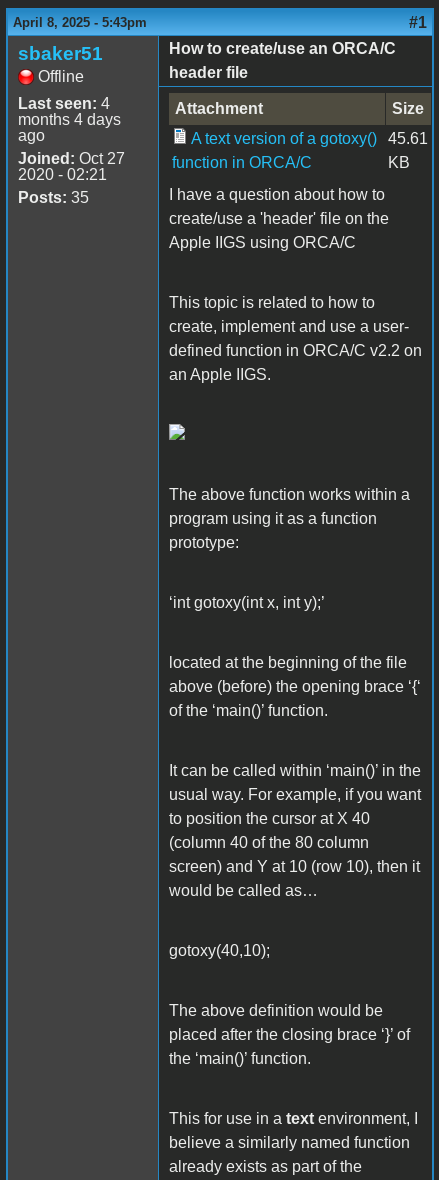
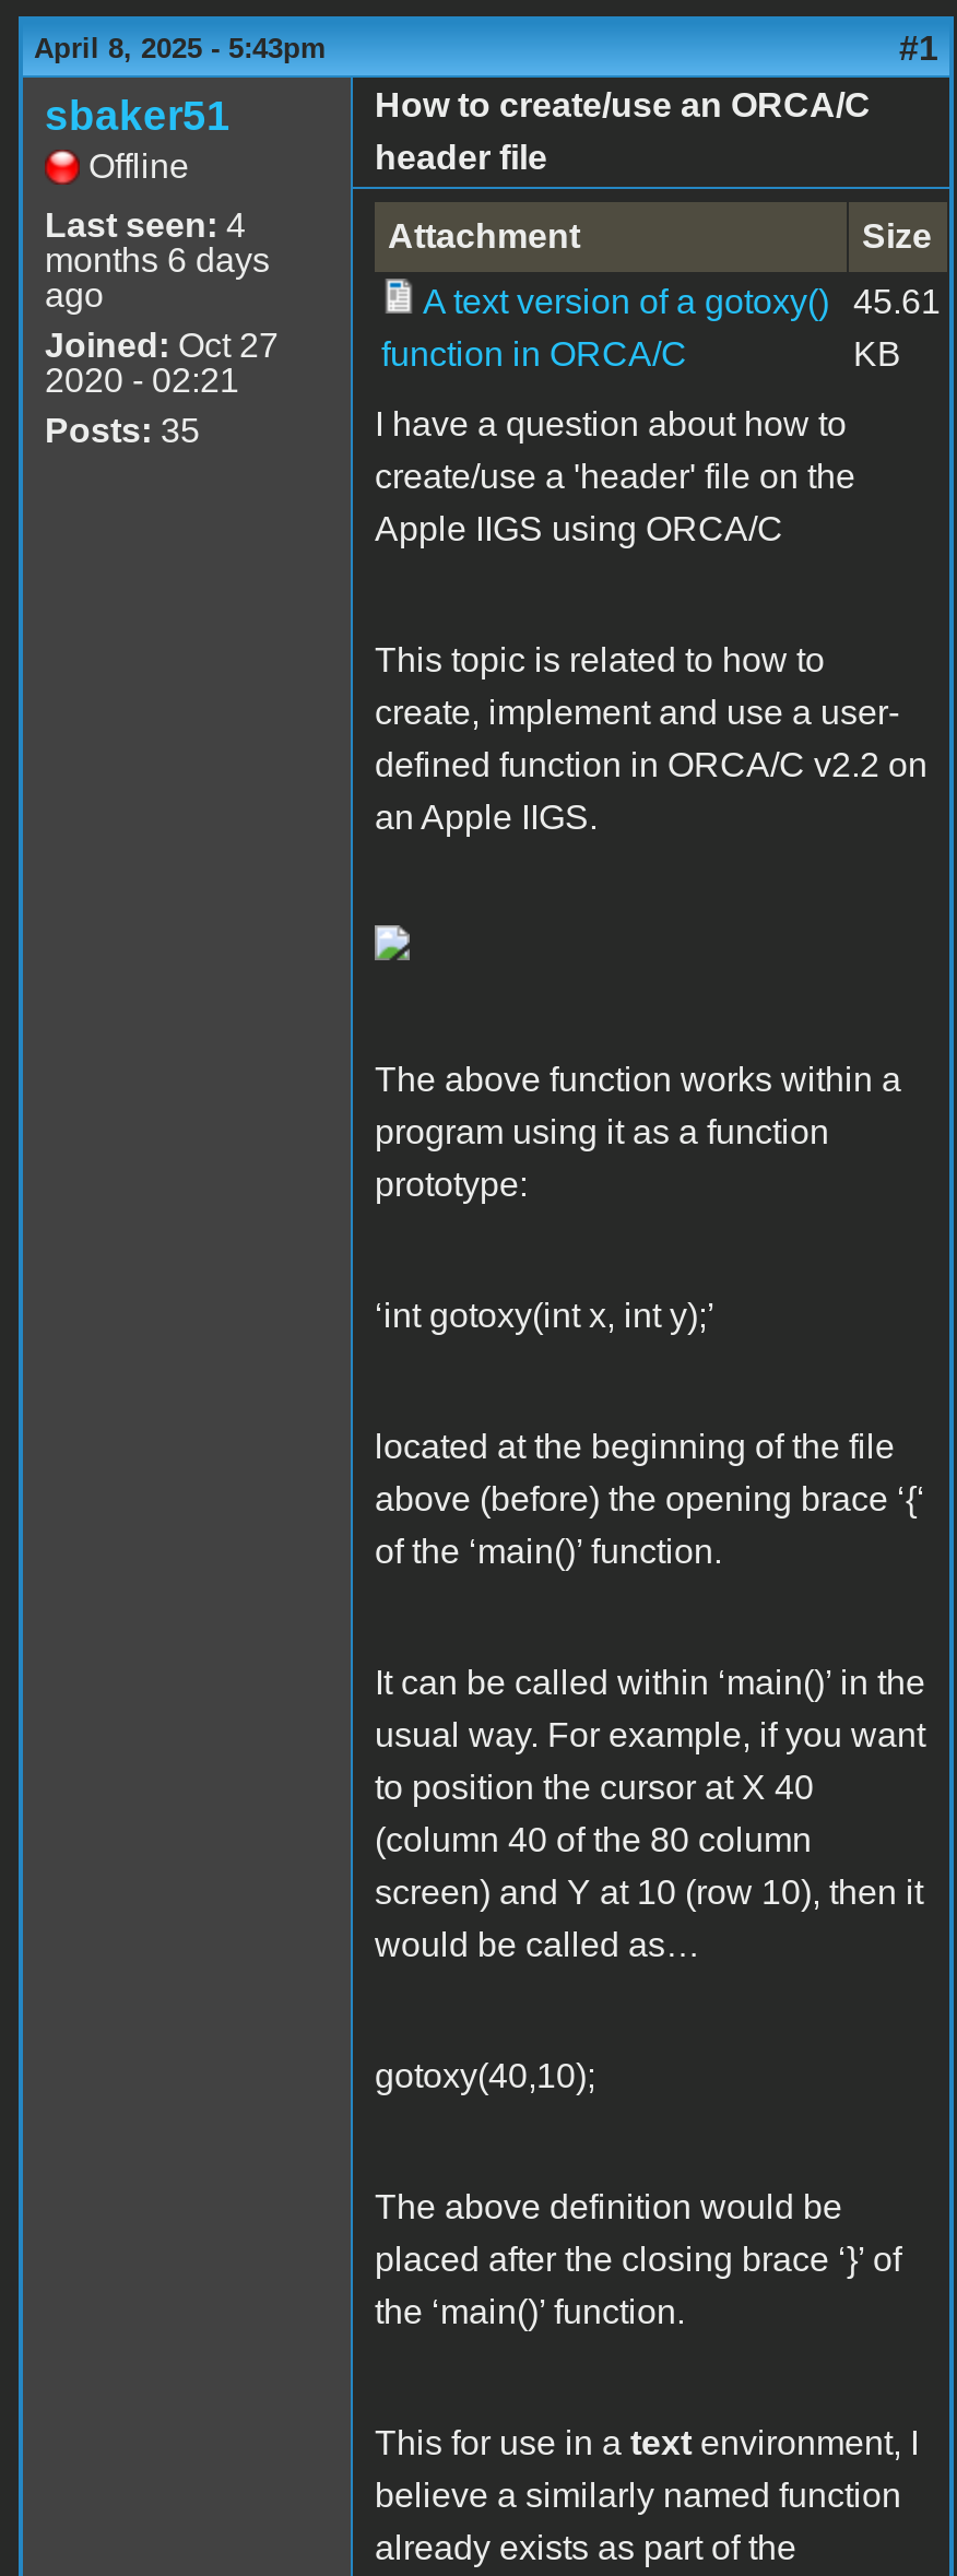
- months 4 days
+ months 6 days
